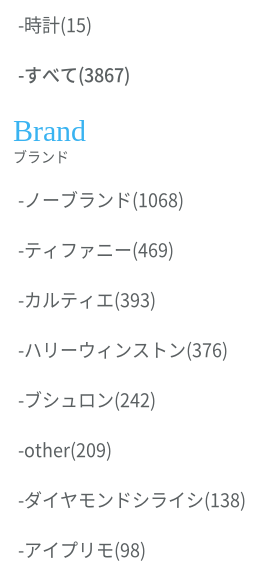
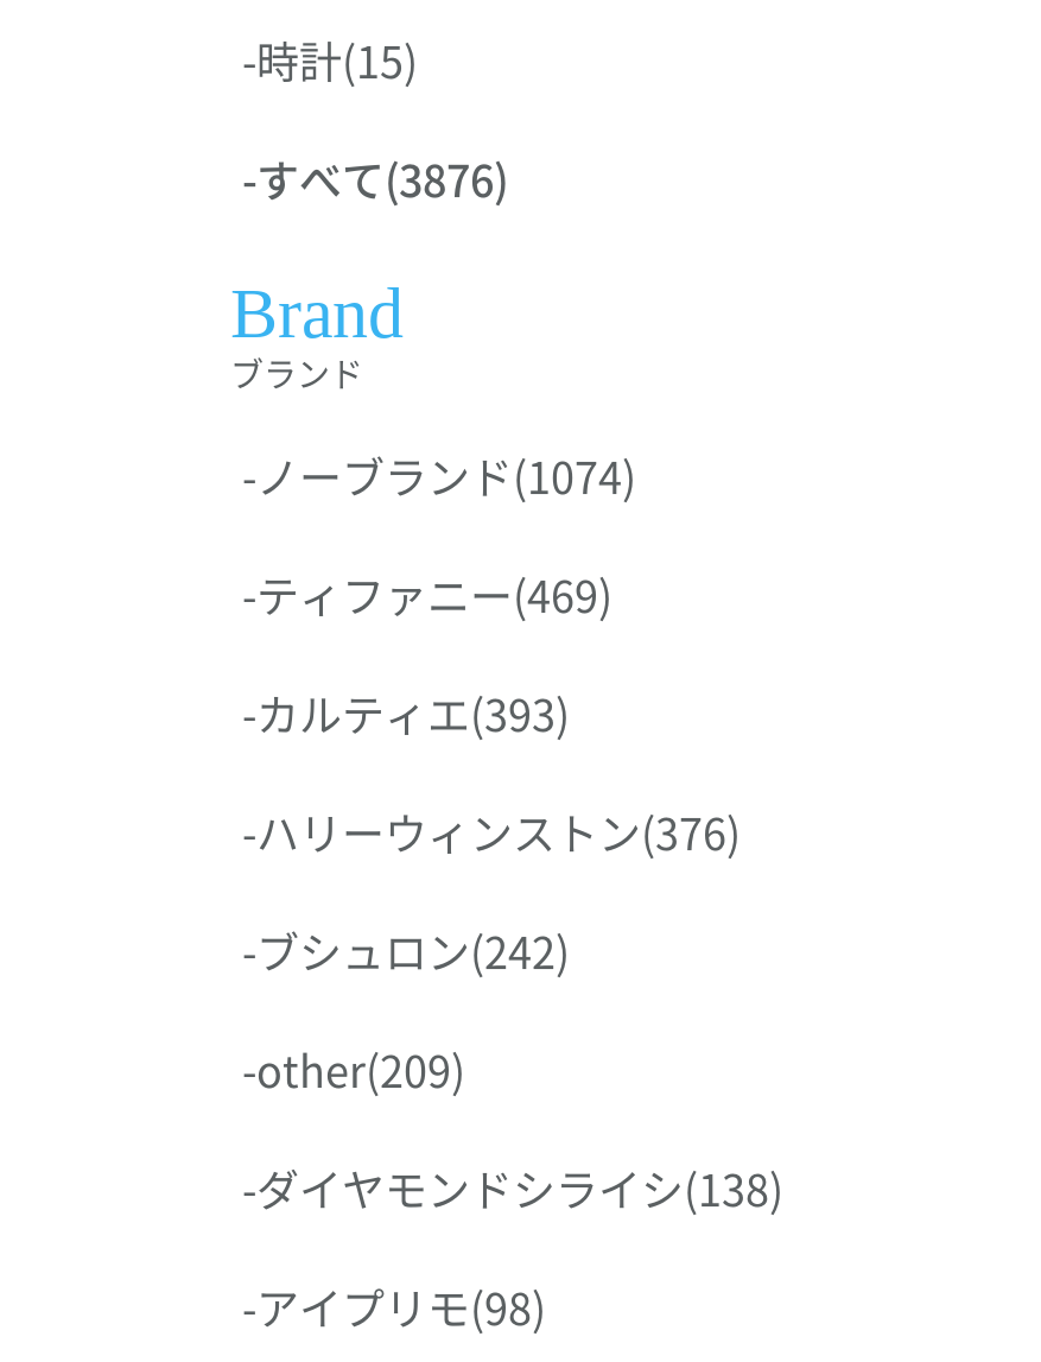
- -すべて(3867)
+ -すべて(3876)

- -ノーブランド(1068)
+ -ノーブランド(1074)
